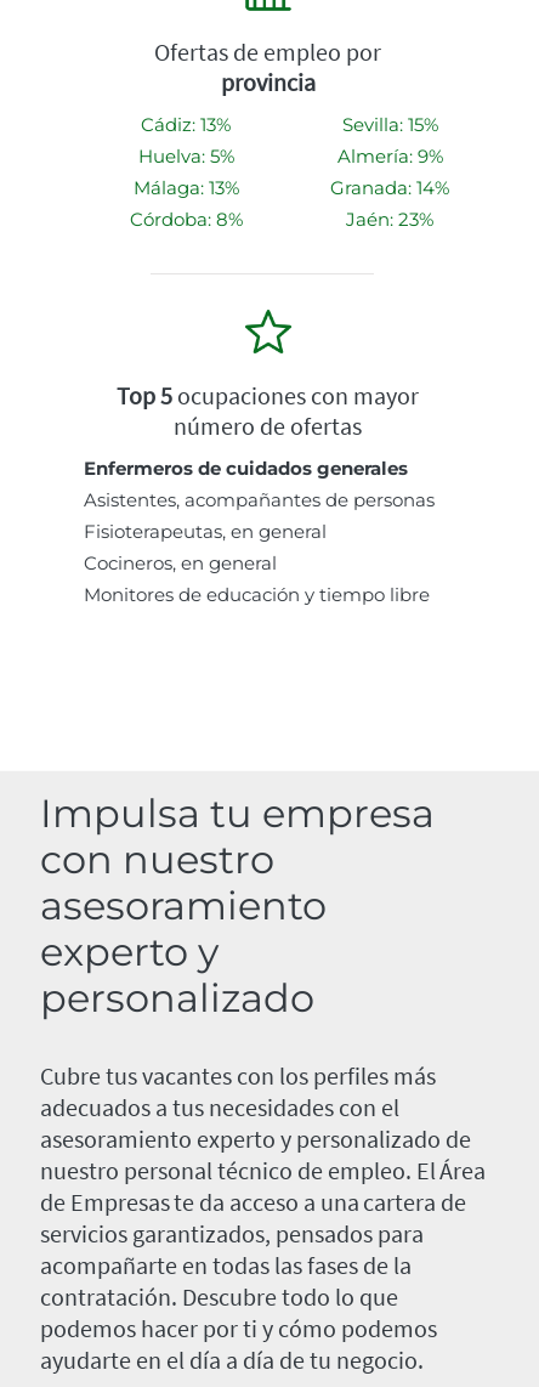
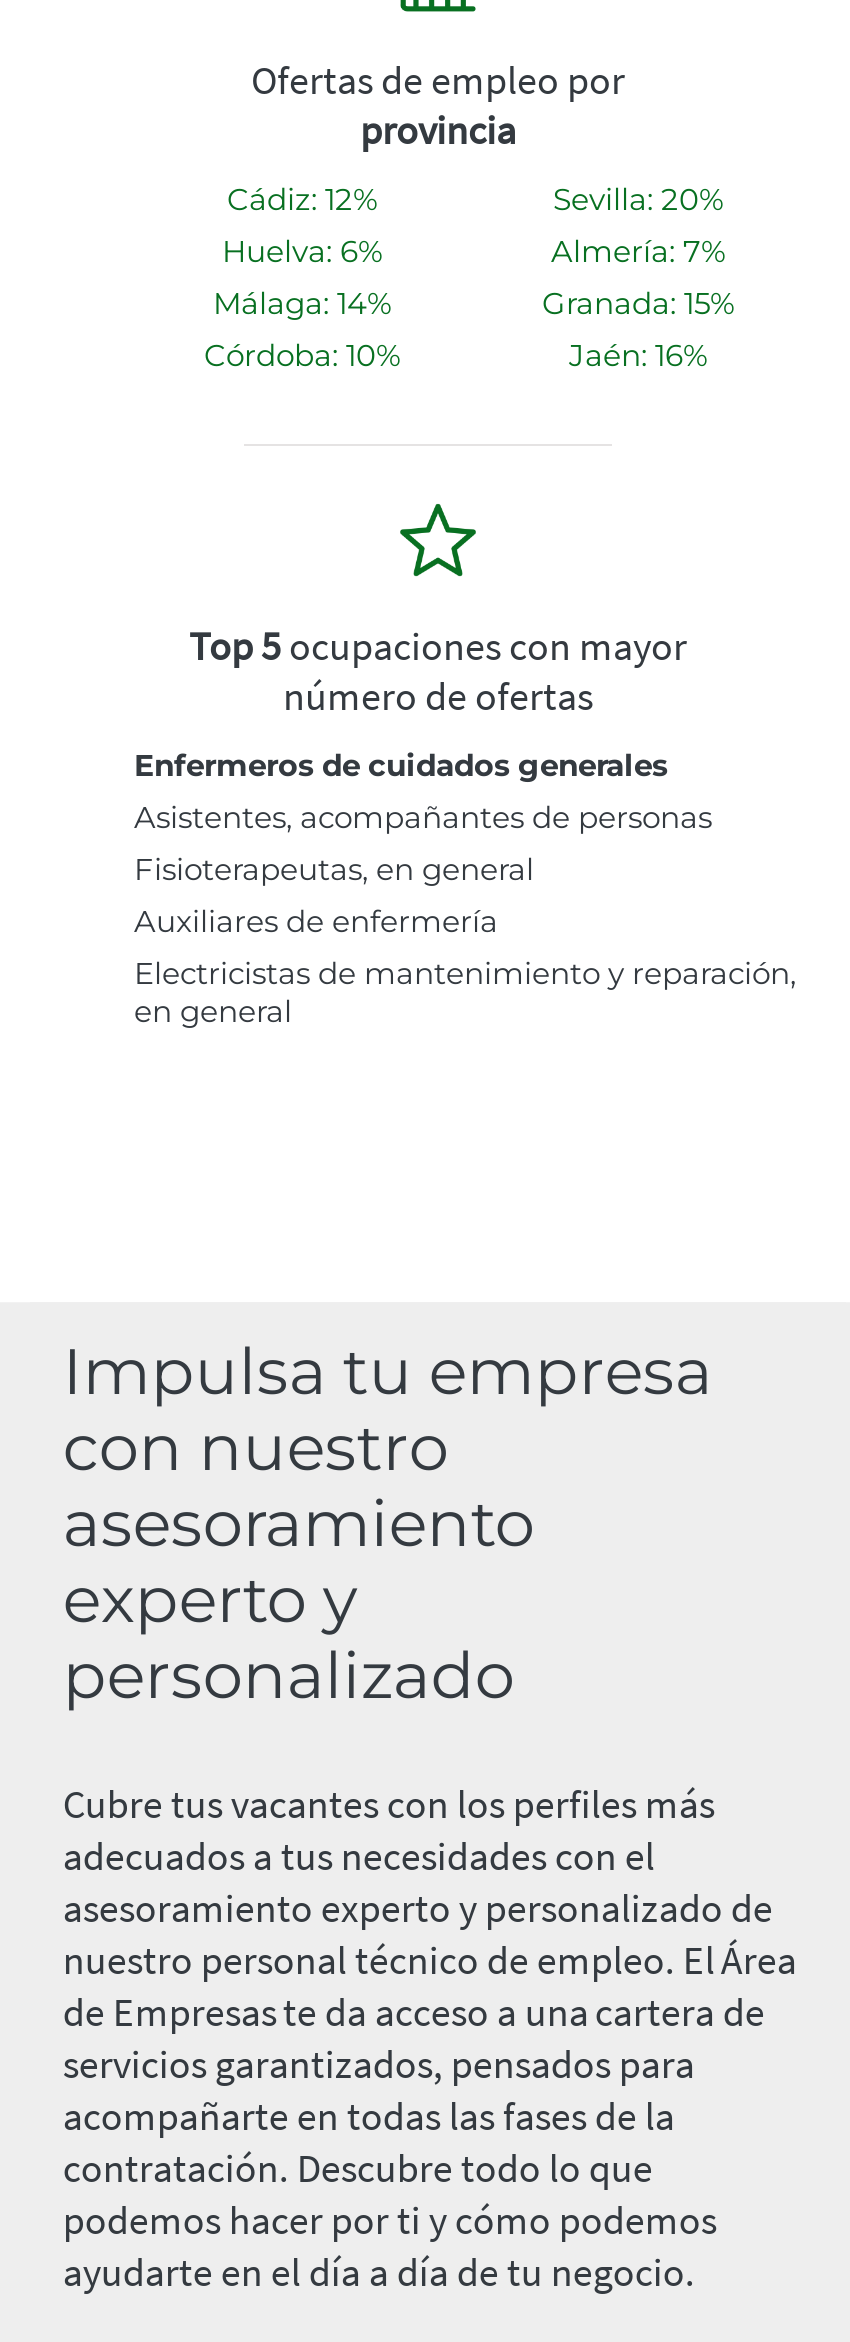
- Cádiz: 13%
+ Cádiz: 12%

- Sevilla: 15%
+ Sevilla: 20%

- Huelva: 5%
+ Huelva: 6%

- Almería: 9%
+ Almería: 7%

- Málaga: 13%
+ Málaga: 14%

- Granada: 14%
+ Granada: 15%

- Córdoba: 8%
+ Córdoba: 10%

- Jaén: 23%
+ Jaén: 16%

- Cocineros, en general
- Monitores de educación y tiempo libre
+ Auxiliares de enfermería
+ Electricistas de mantenimiento y reparación,
+ en general
